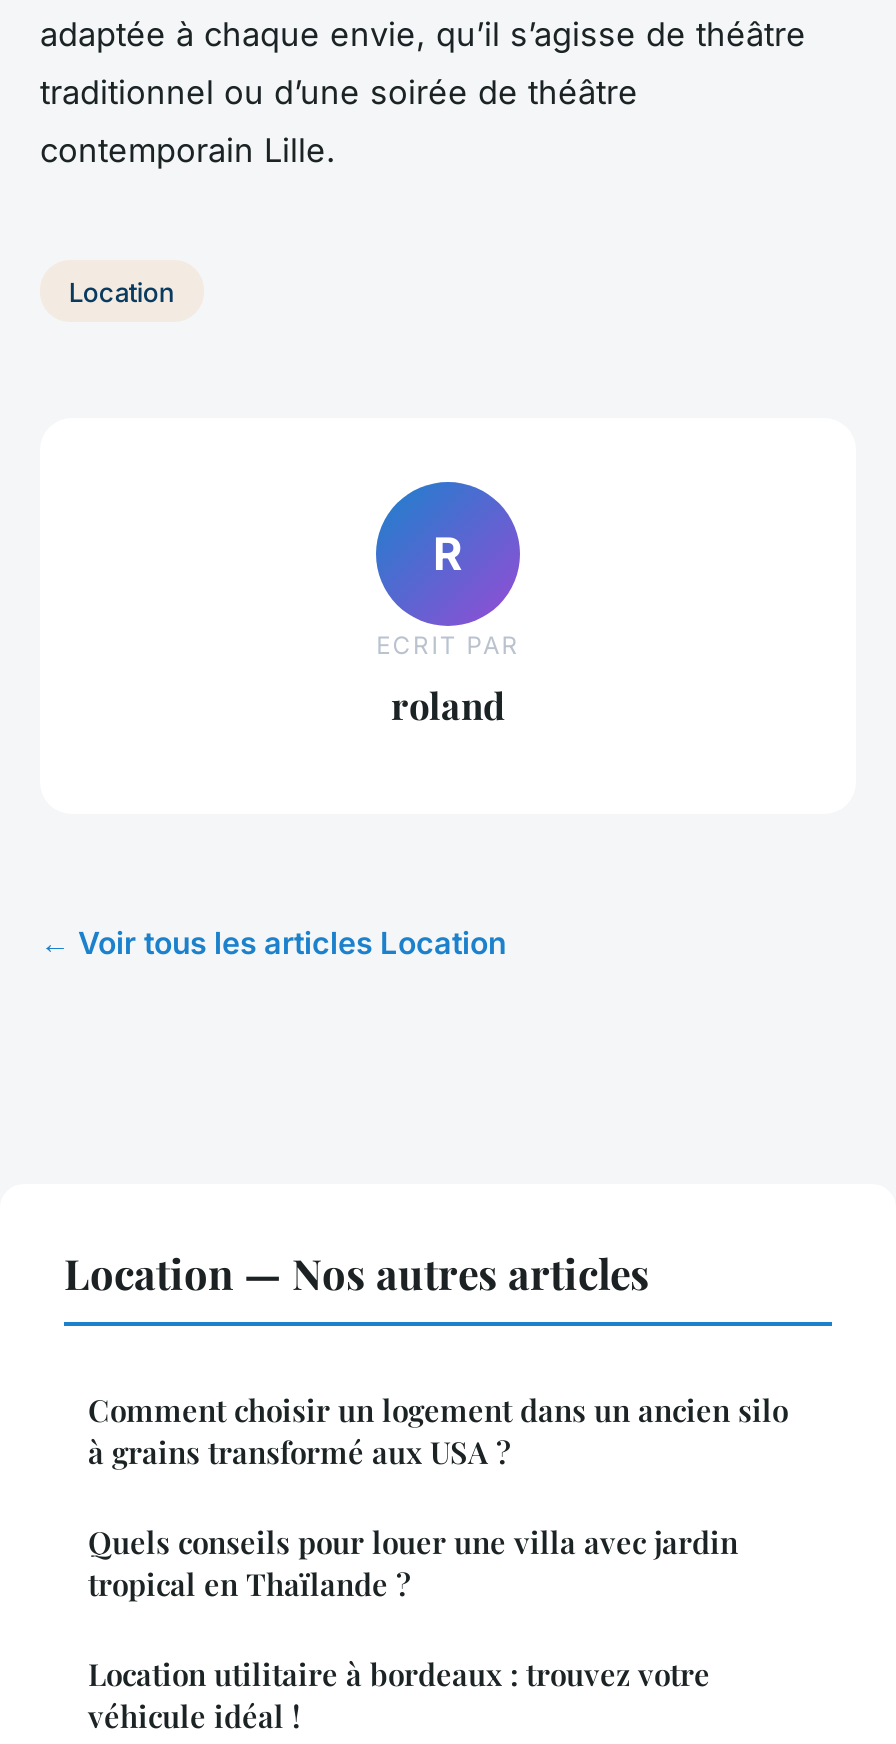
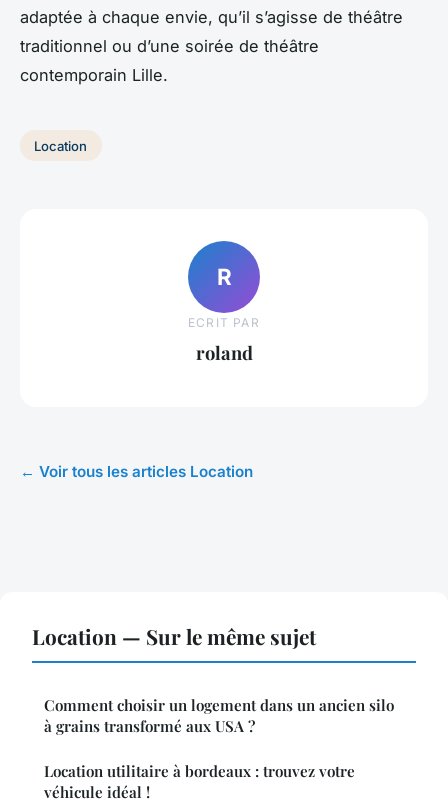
- Location — Nos autres articles
+ Location — Sur le même sujet

- Quels conseils pour louer une villa avec jardin
- tropical en Thaïlande ?
